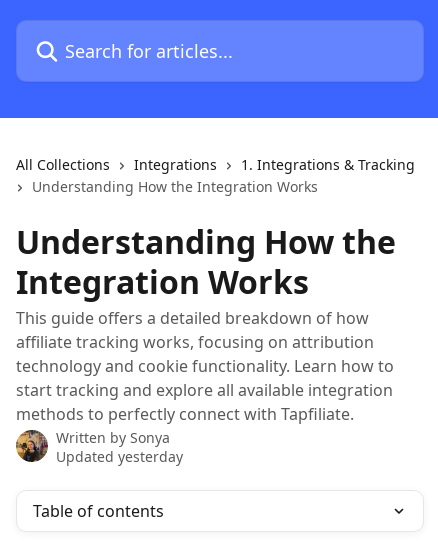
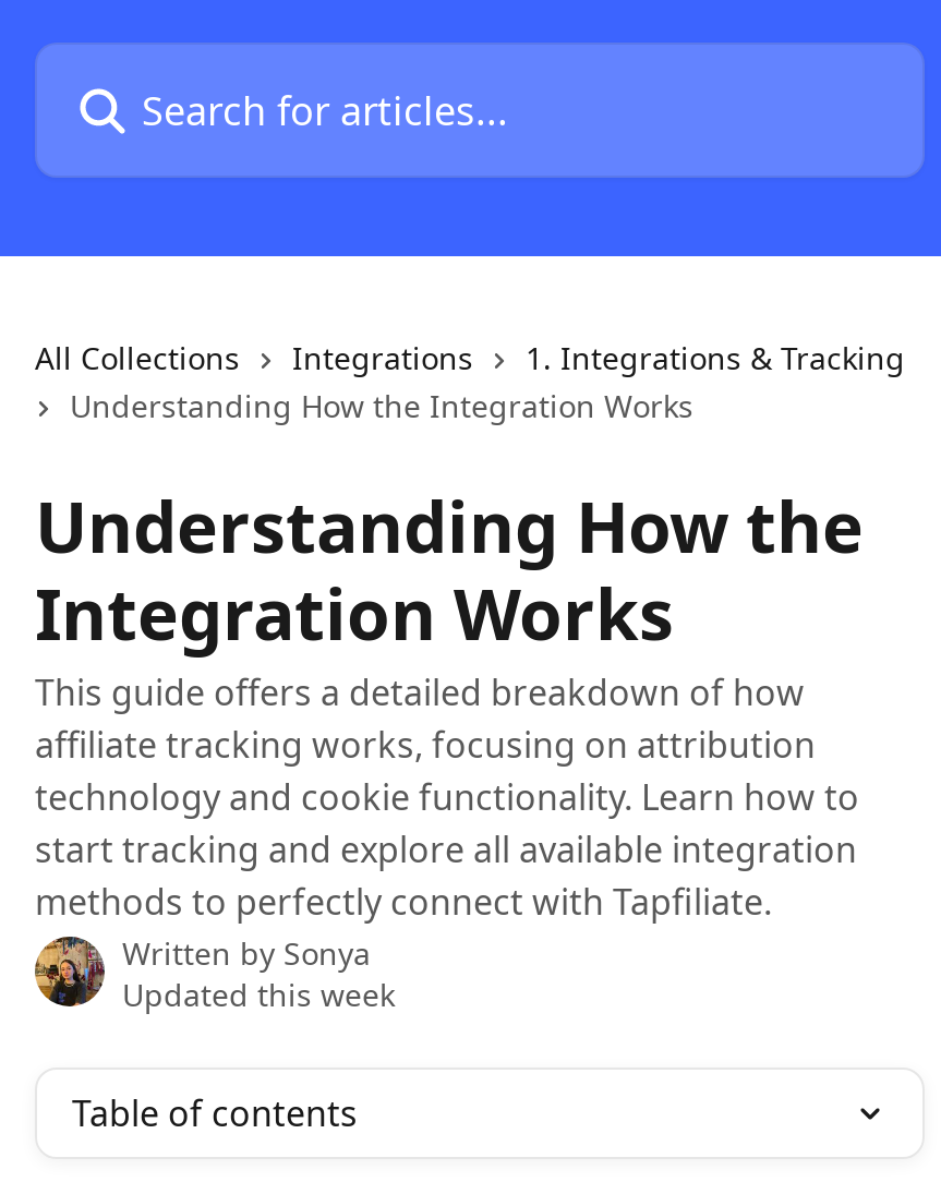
- Updated yesterday
+ Updated this week
